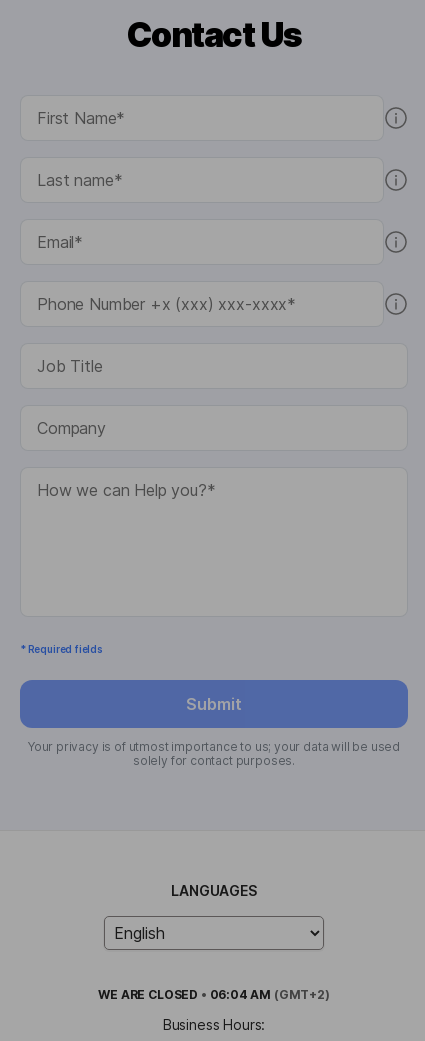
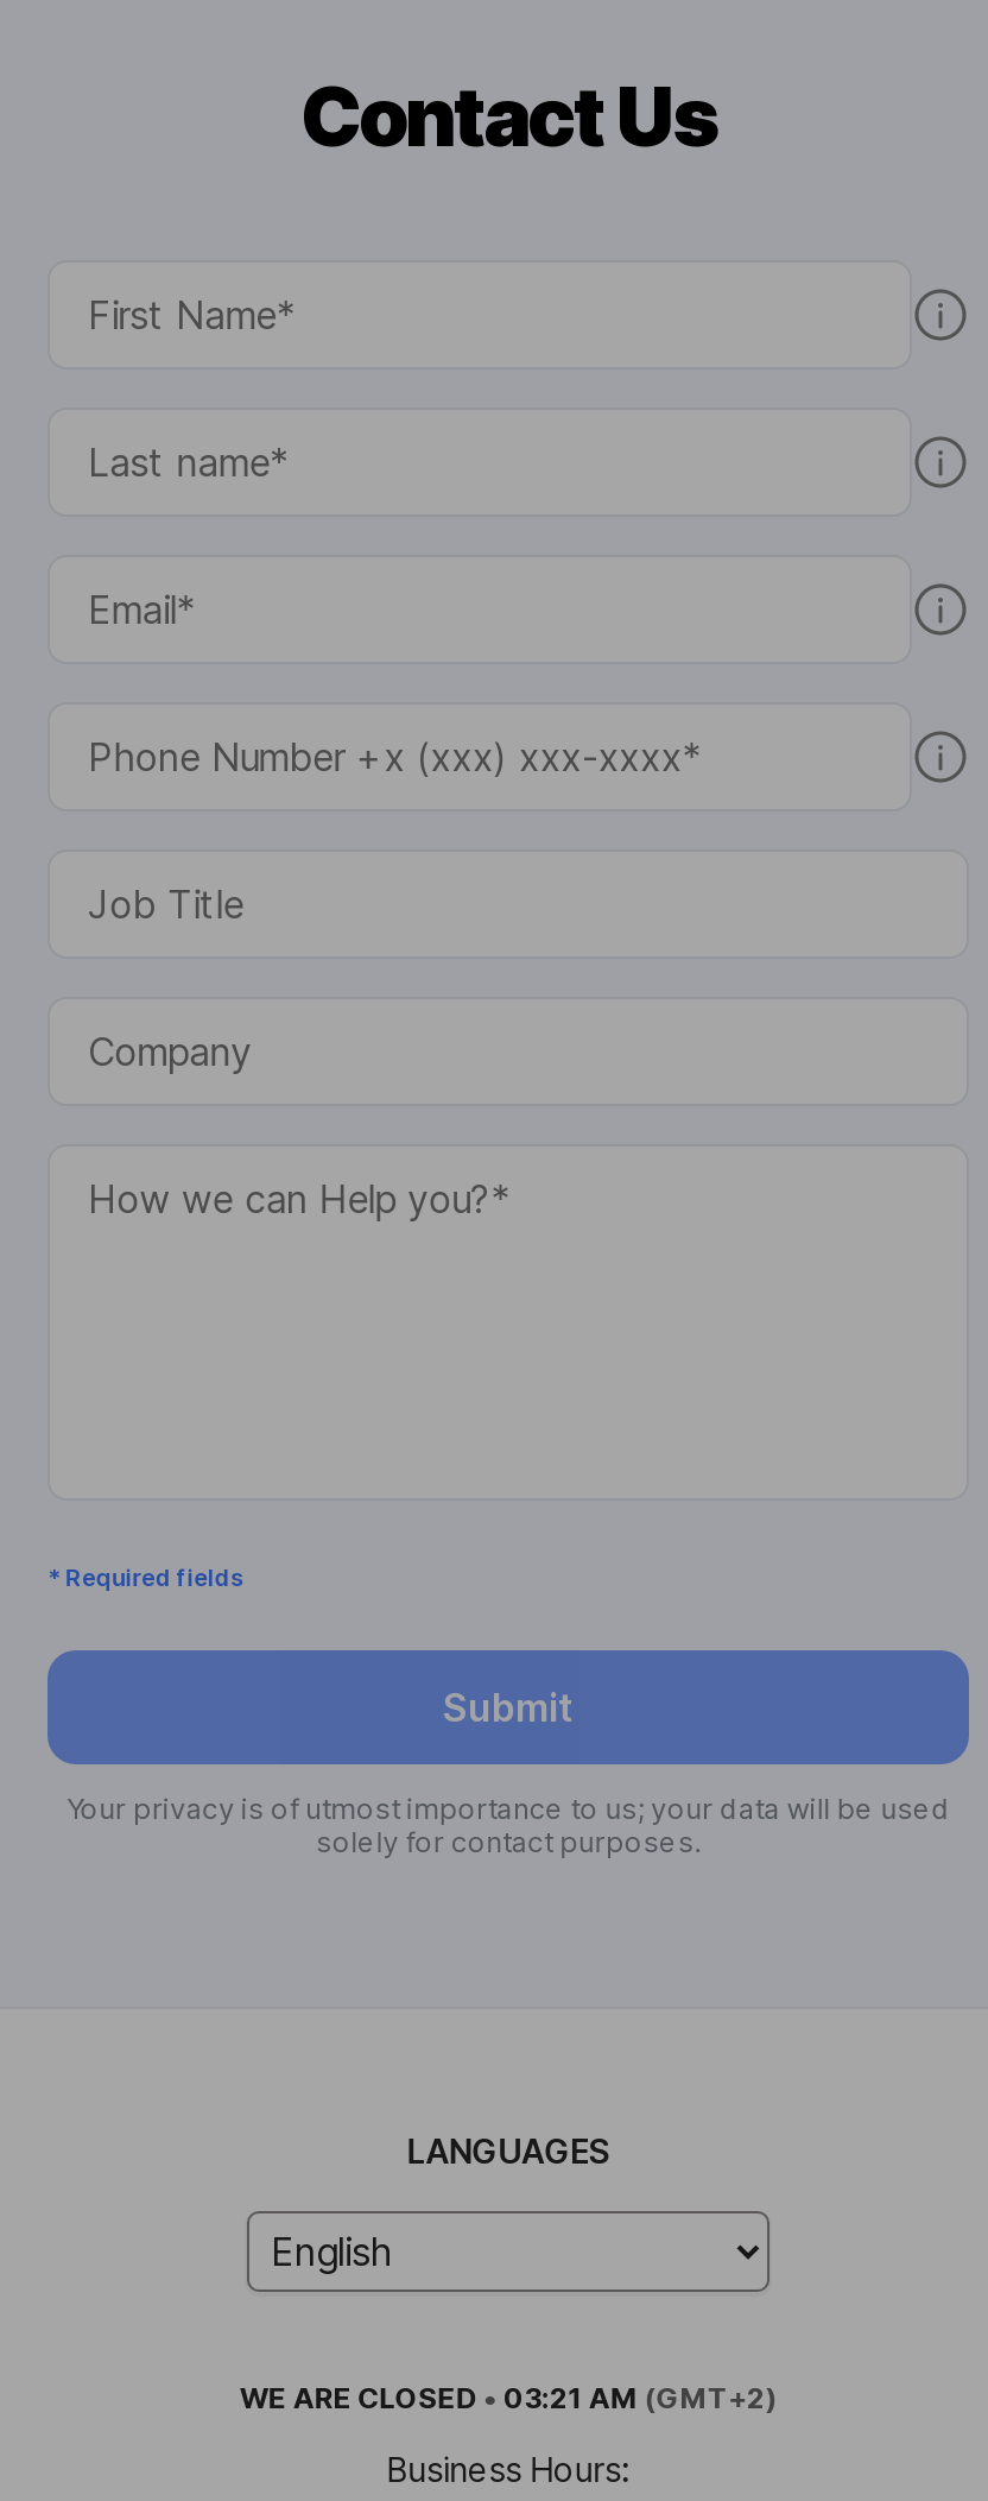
- WE ARE CLOSED • 06:04 AM (GMT+2)
+ WE ARE CLOSED • 03:21 AM (GMT+2)
